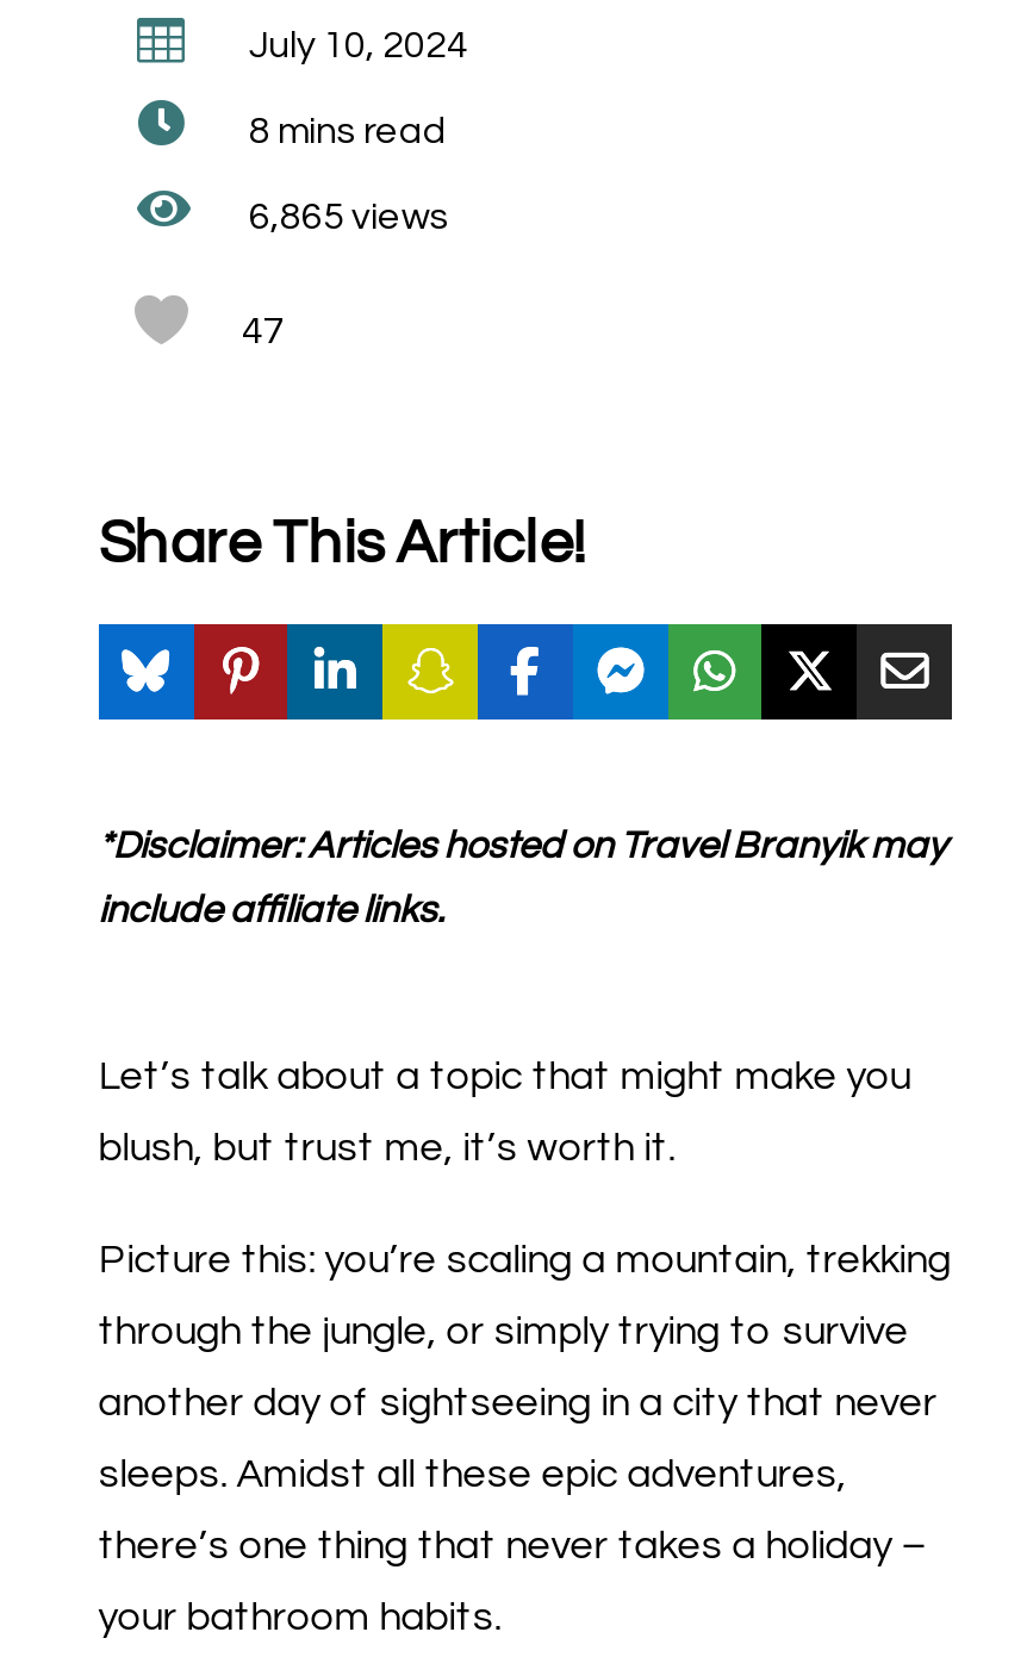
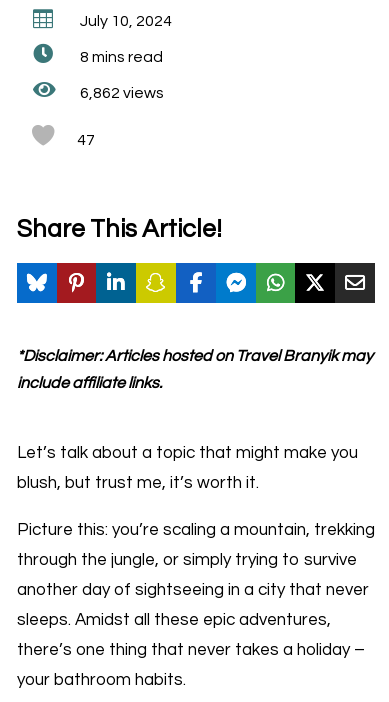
- 6,865 views
+ 6,862 views
